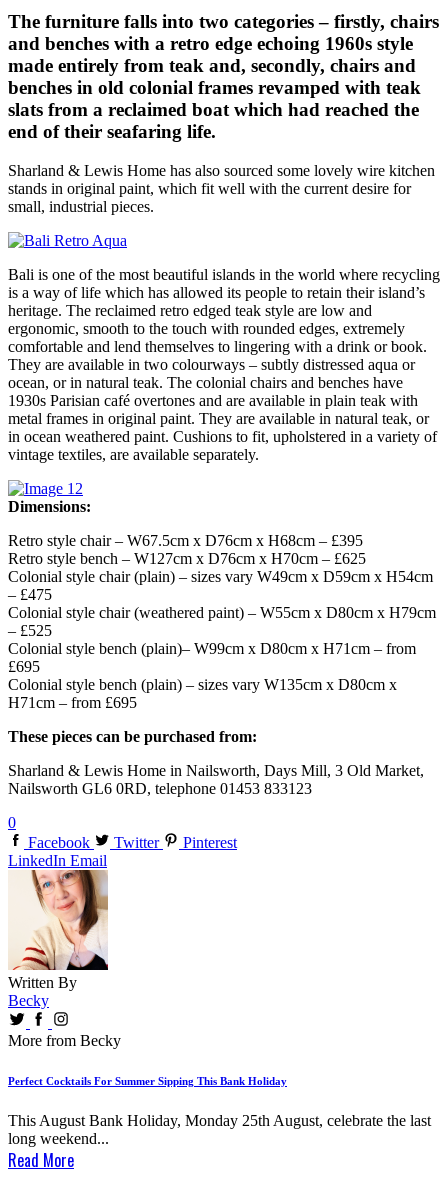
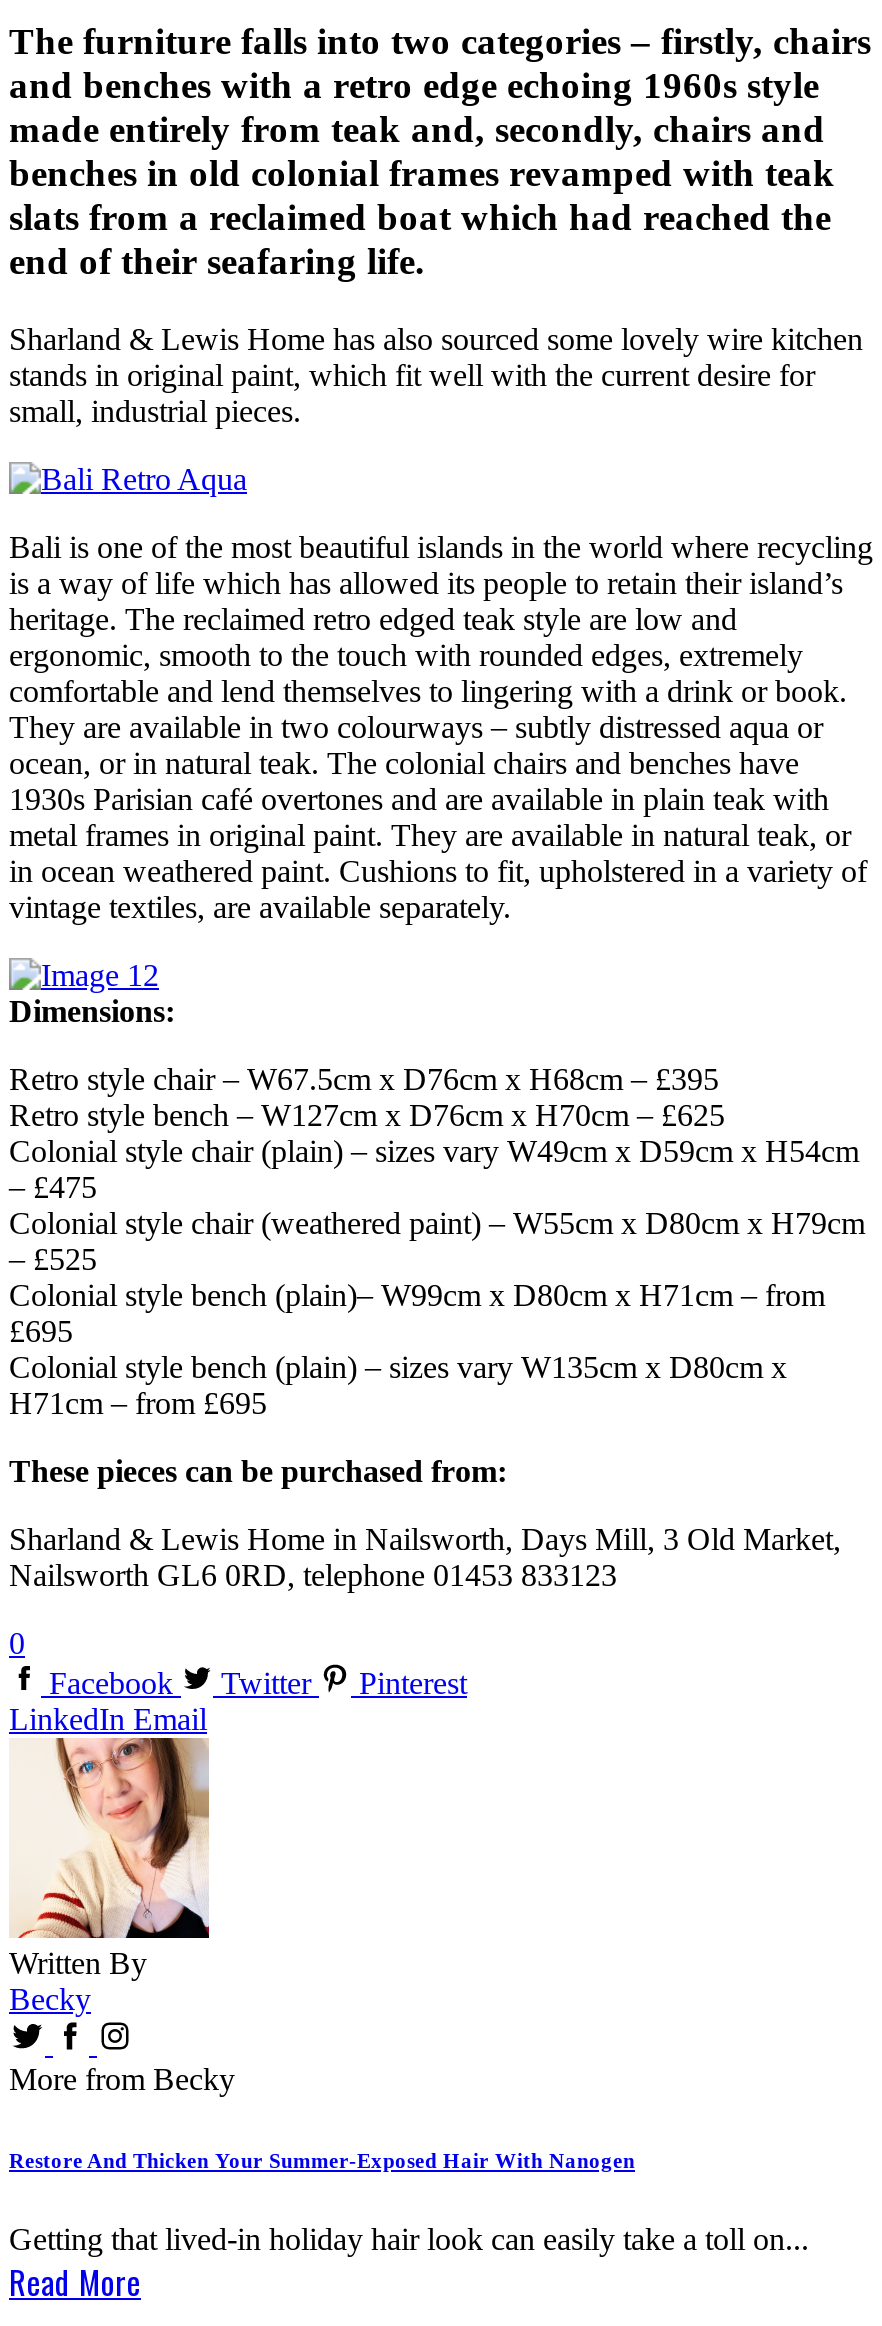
- Perfect Cocktails For Summer Sipping This Bank Holiday
+ Restore And Thicken Your Summer-Exposed Hair With Nanogen

- This August Bank Holiday, Monday 25th August, celebrate the last
- long weekend...
+ Getting that lived-in holiday hair look can easily take a toll on...
